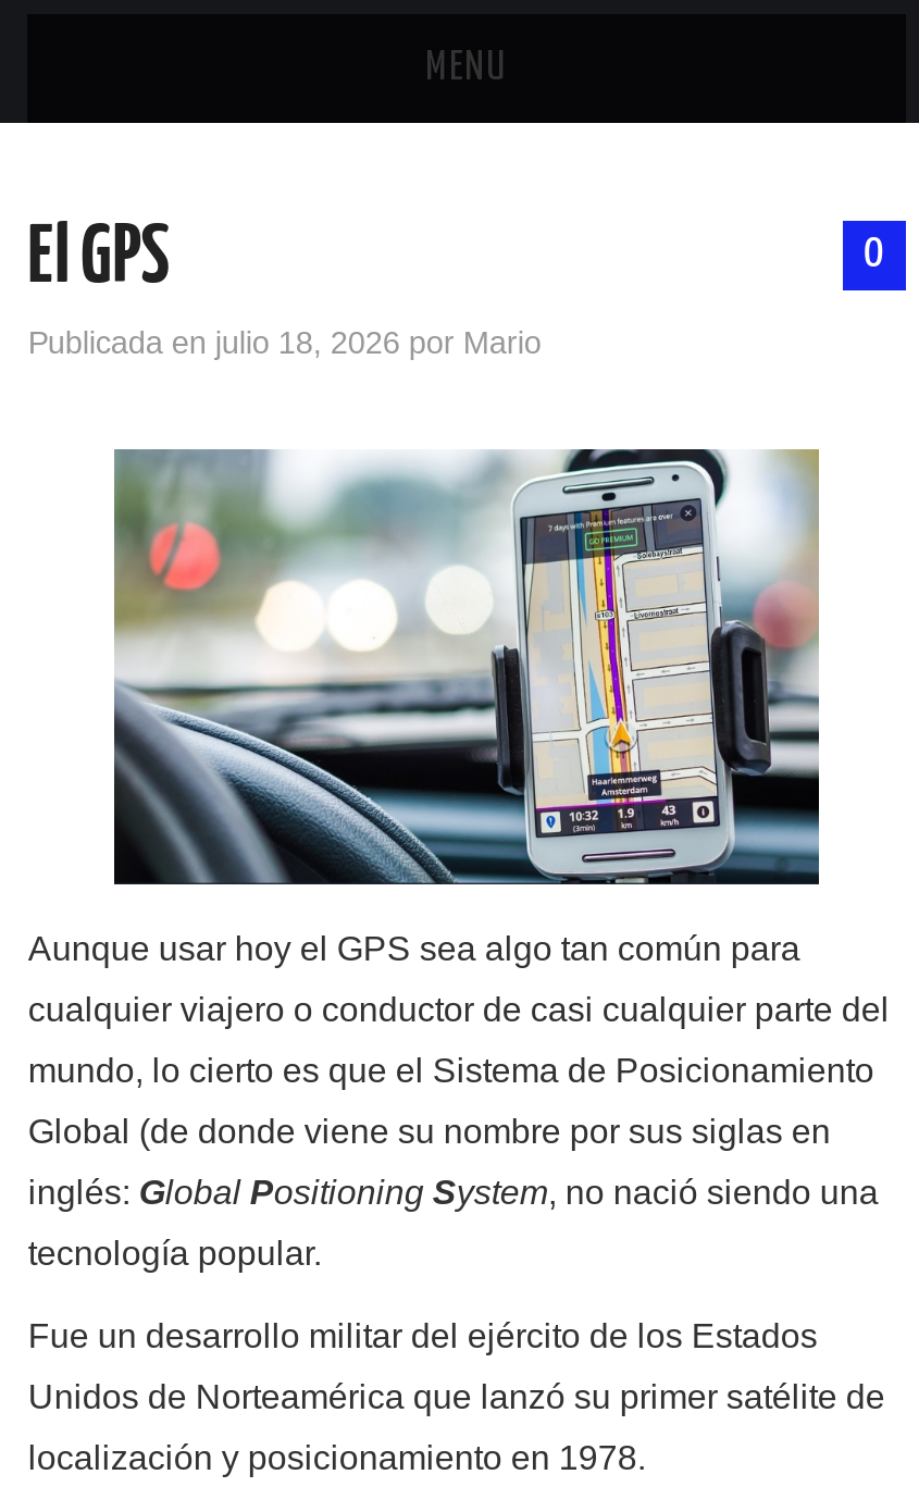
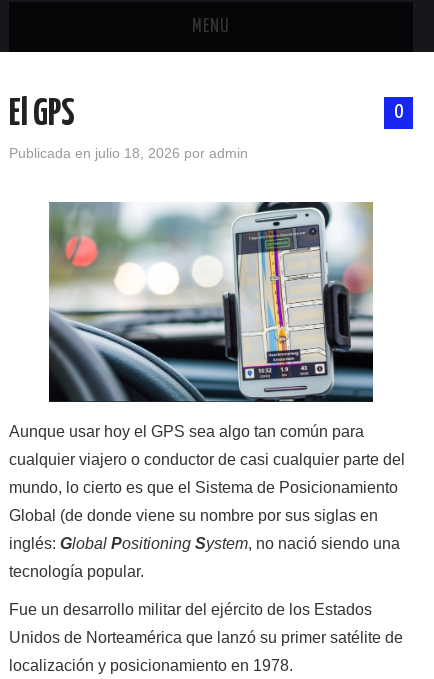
- Publicada en julio 18, 2026 por Mario
+ Publicada en julio 18, 2026 por admin
